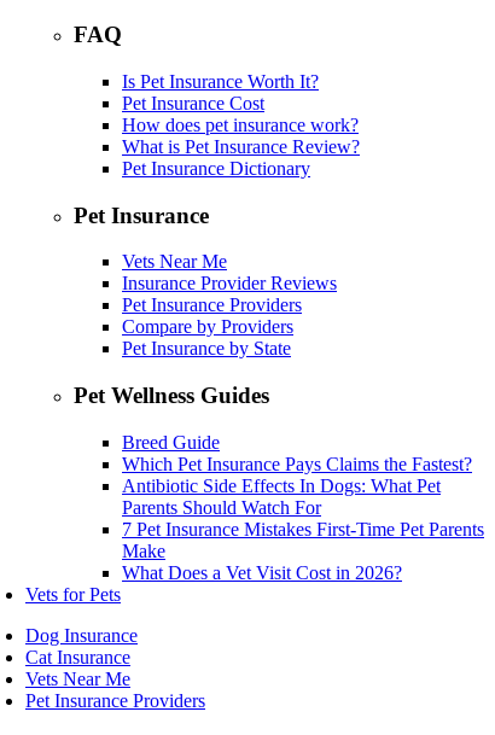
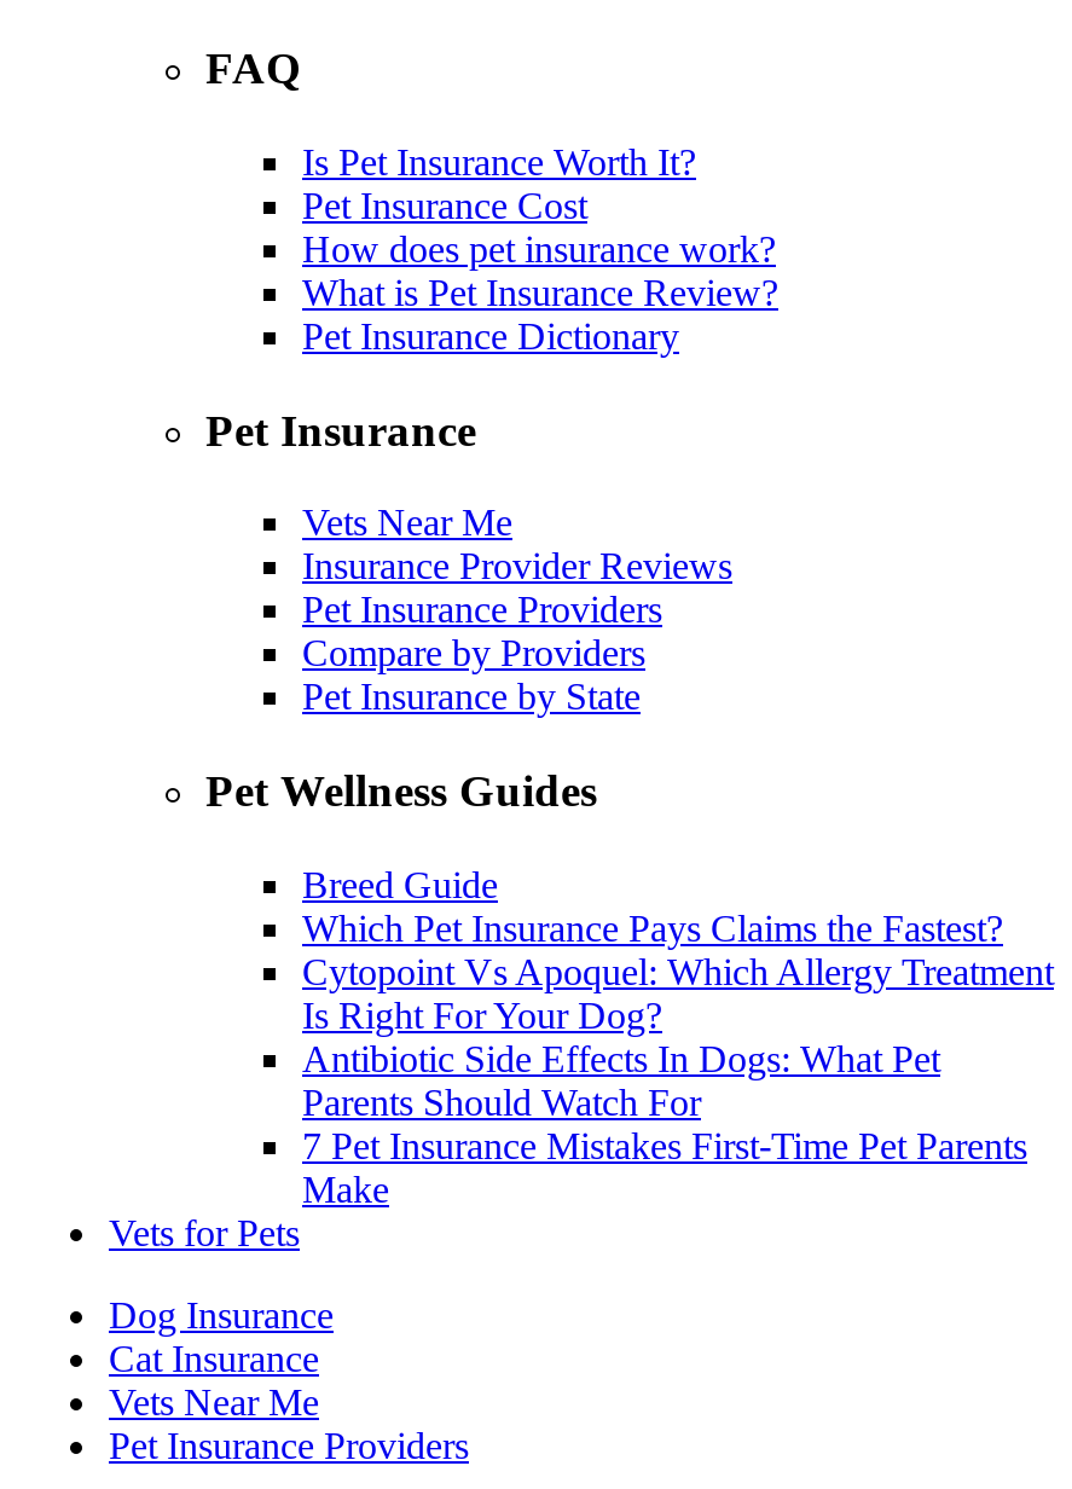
+ Cytopoint Vs Apoquel: Which Allergy Treatment
+ Is Right For Your Dog?

moved down: Antibiotic Side Effects In Dogs: What Pet | Parents Should Watch For | 7 Pet Insurance Mistakes First-Time Pet Parents | Make

- What Does a Vet Visit Cost in 2026?
